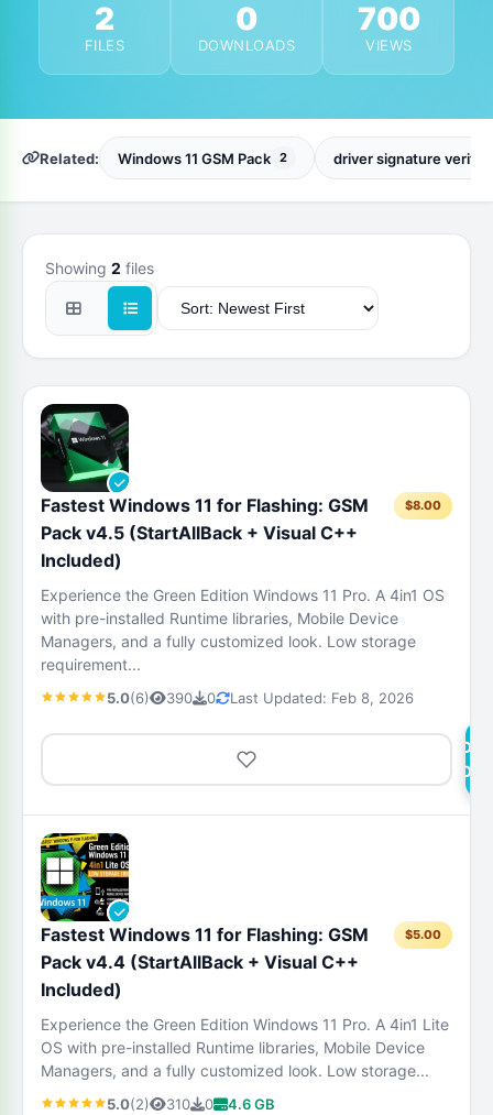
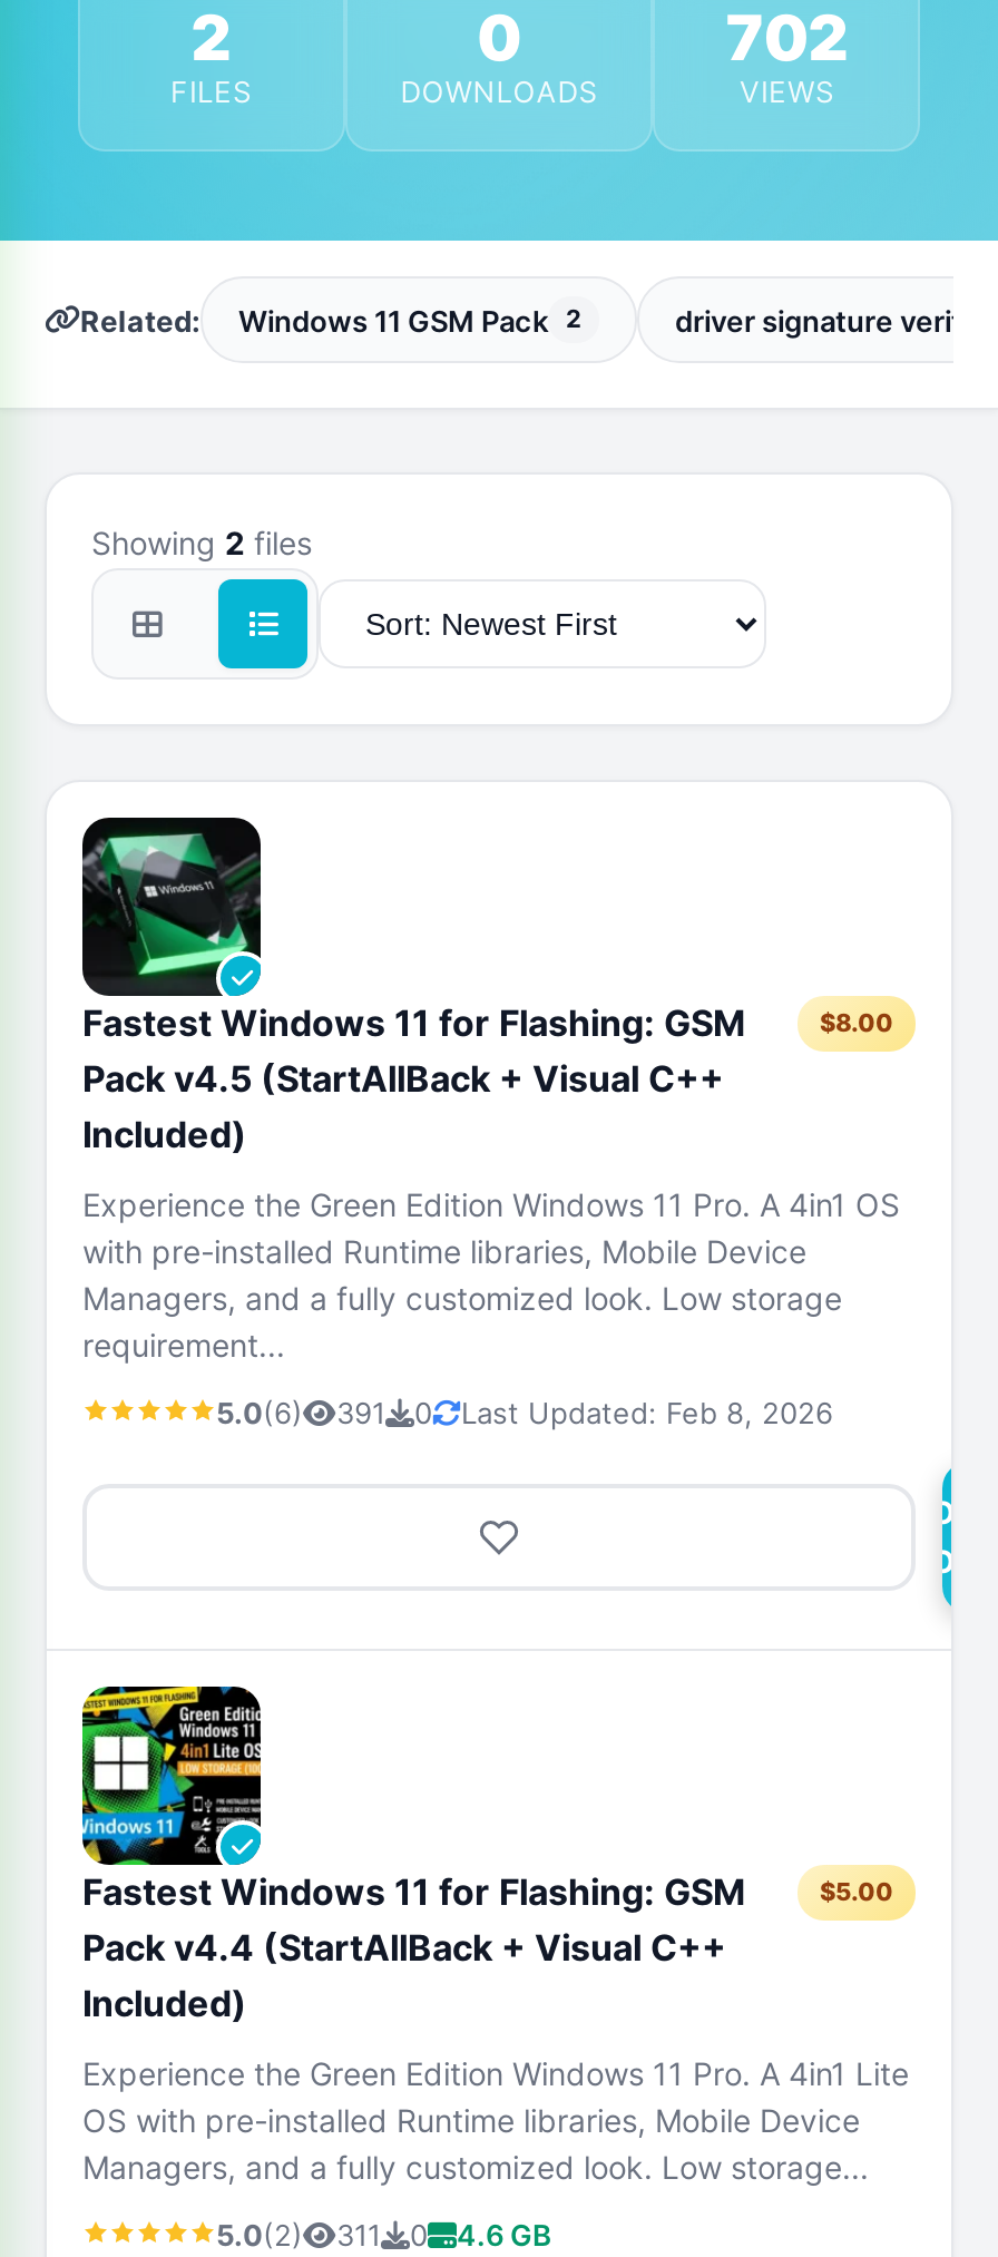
- 700
+ 702

- 5.0(6) 390 0 Last Updated: Feb 8, 2026
+ 5.0(6) 391 0 Last Updated: Feb 8, 2026

- 5.0(2) 310 0 4.6 GB
+ 5.0(2) 311 0 4.6 GB
